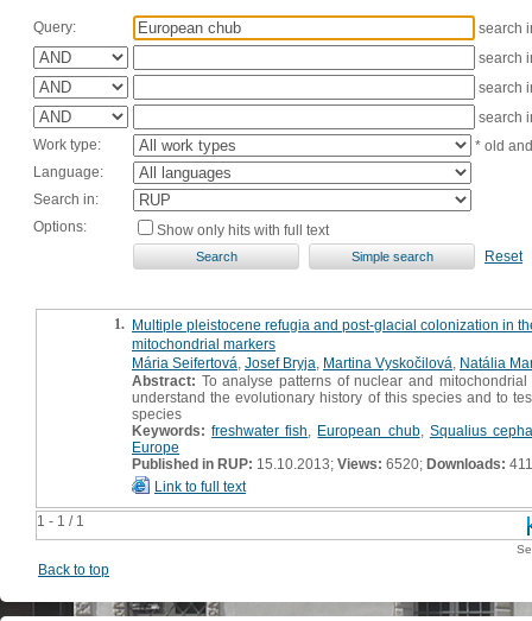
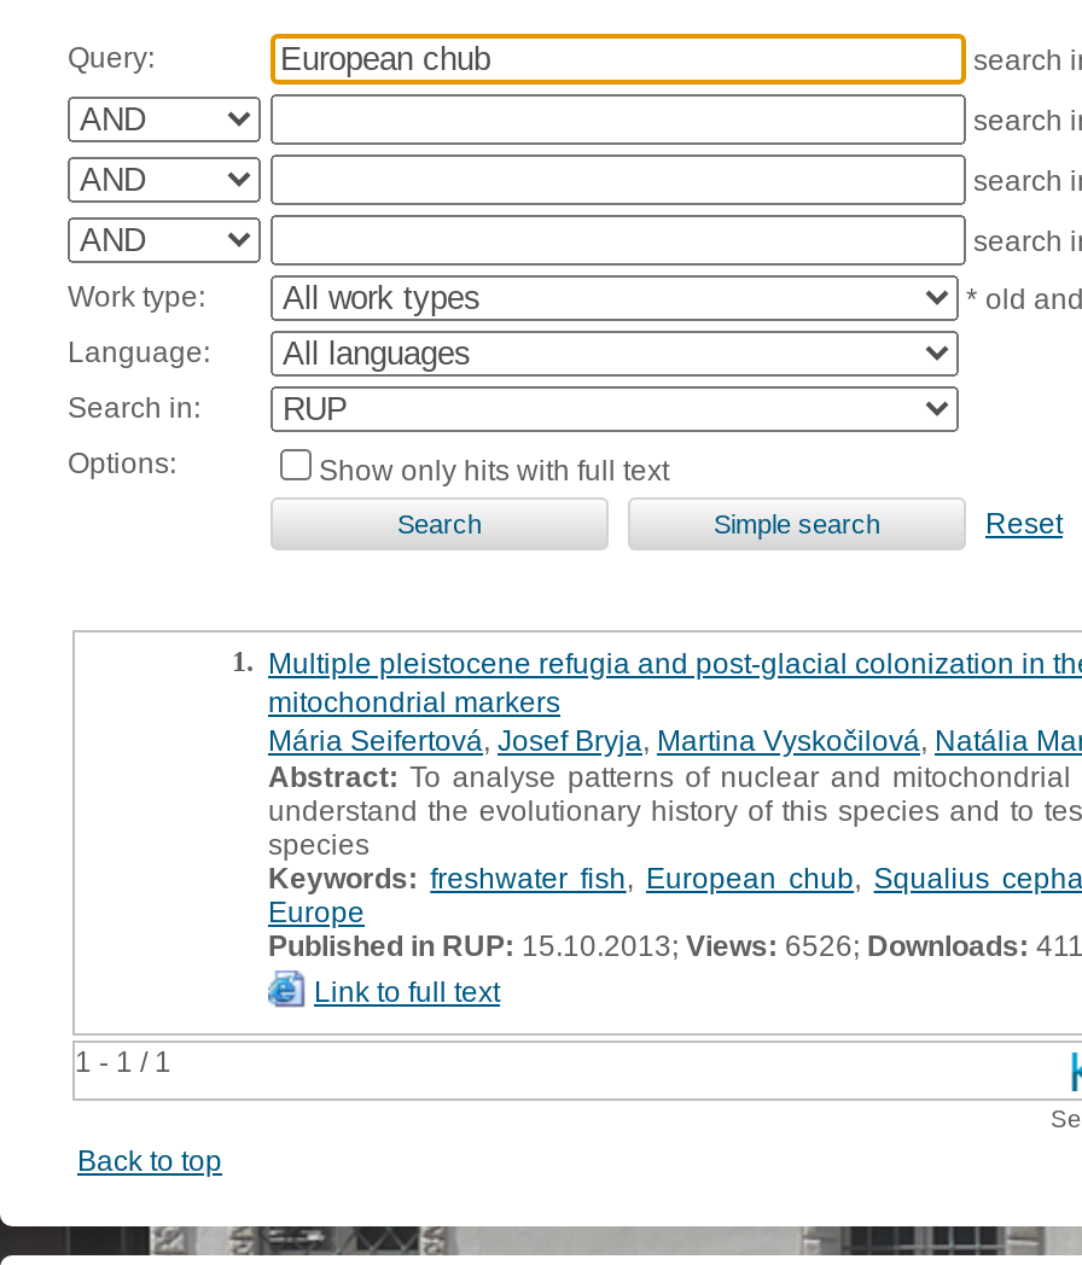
- Published in RUP: 15.10.2013; Views: 6520; Downloads: 411
+ Published in RUP: 15.10.2013; Views: 6526; Downloads: 411
